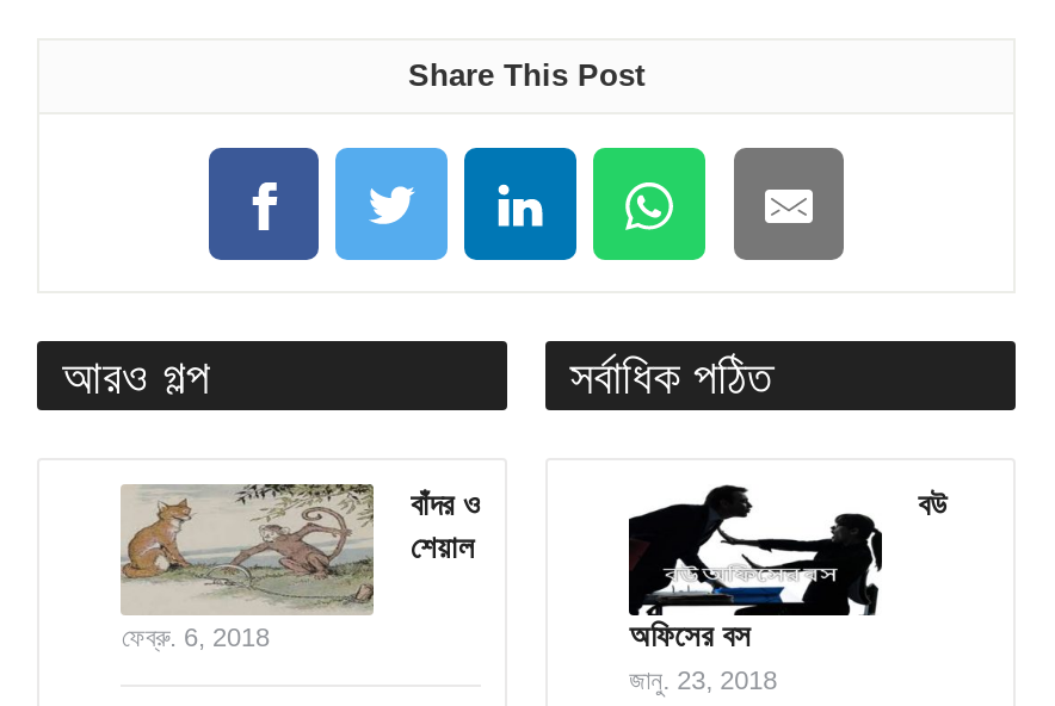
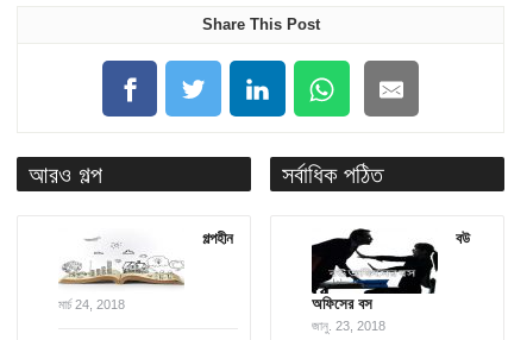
- [image]
- ফেব্রু. 6, 2018
+ [image]
+ মার্চ 24, 2018

- বাঁদর ও
- শেয়াল
+ গল্পহীন
